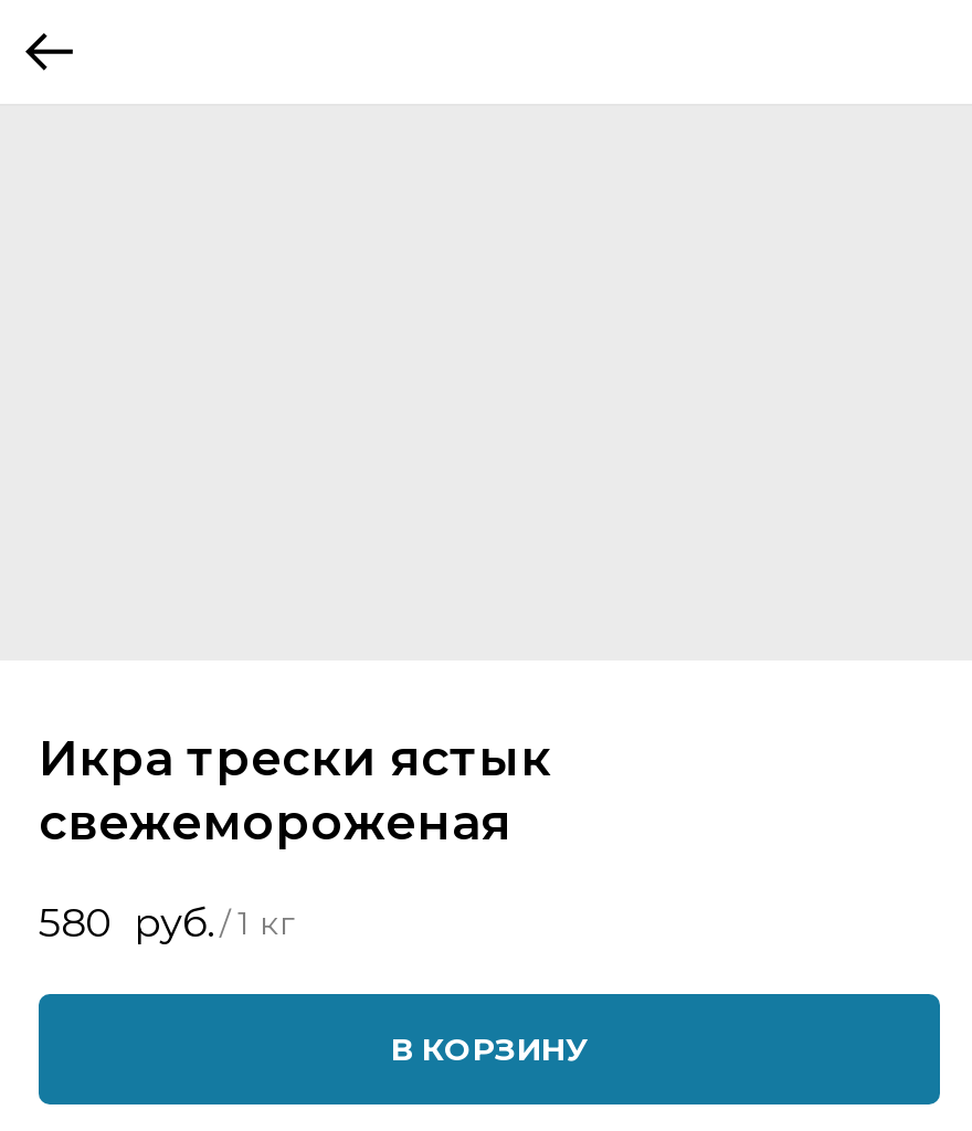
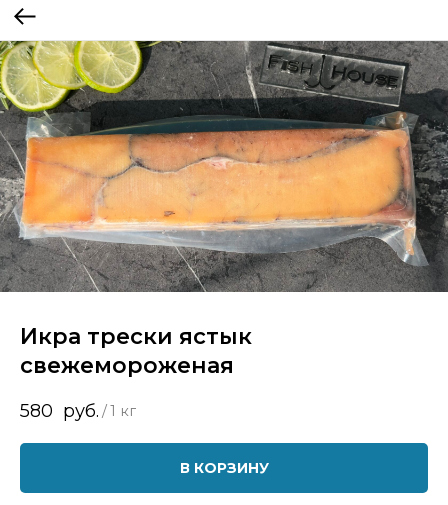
+ [image]
